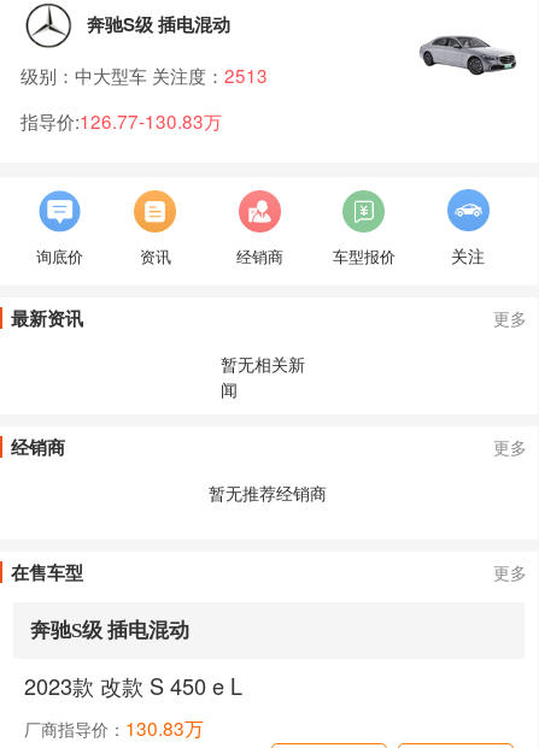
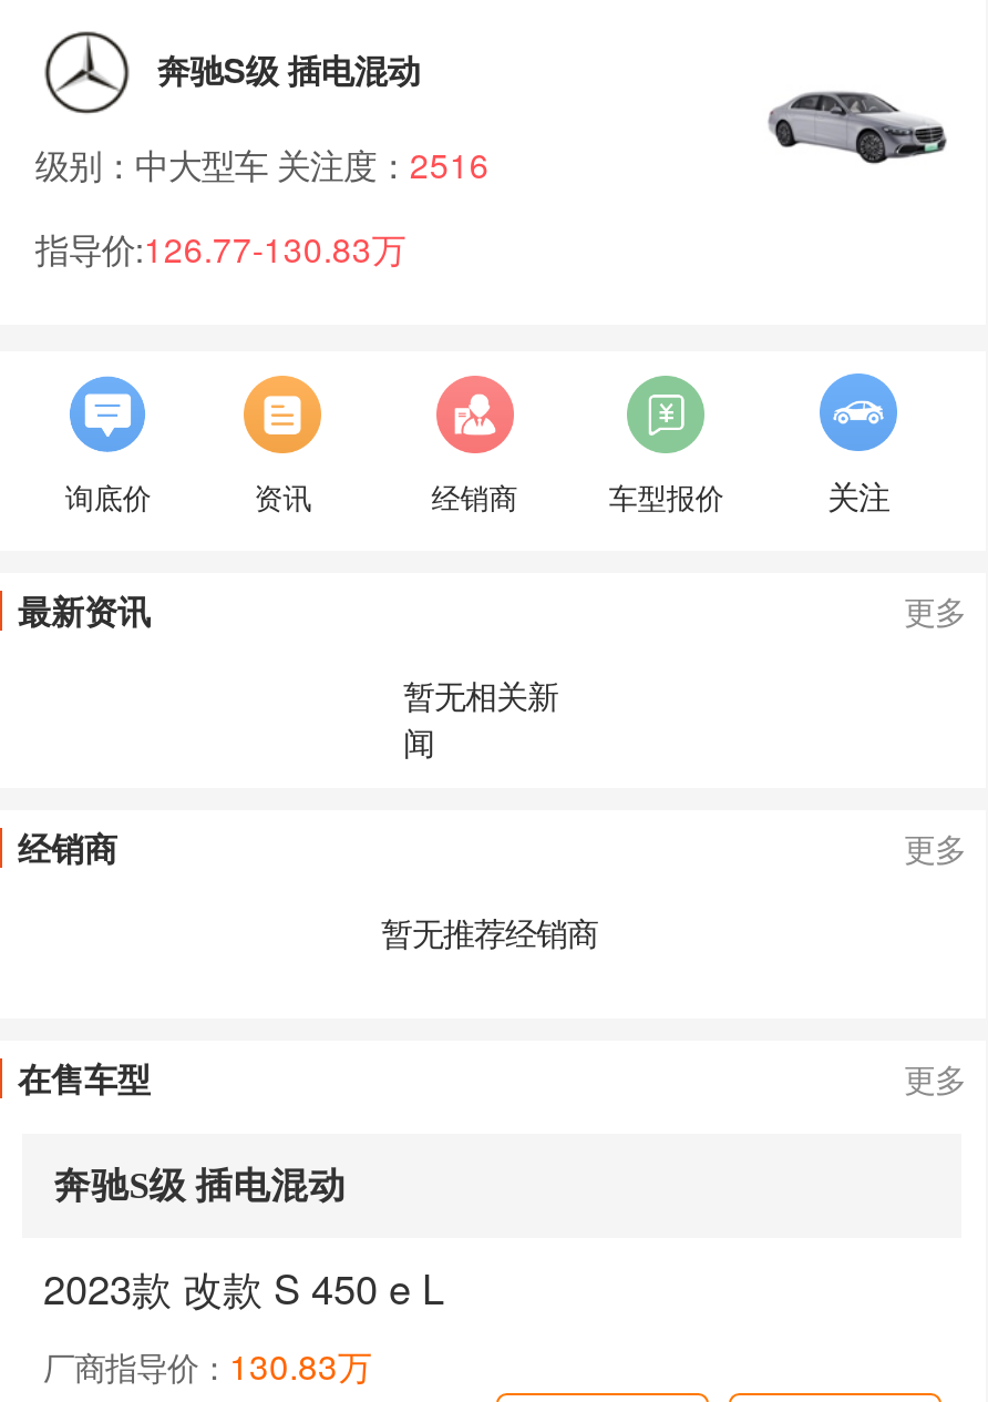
- 级别：中大型车 关注度：2513
+ 级别：中大型车 关注度：2516
